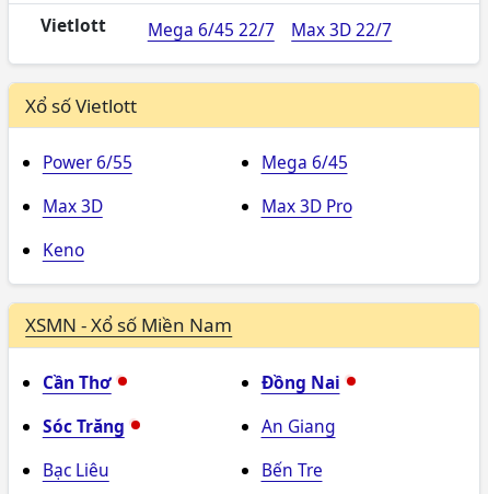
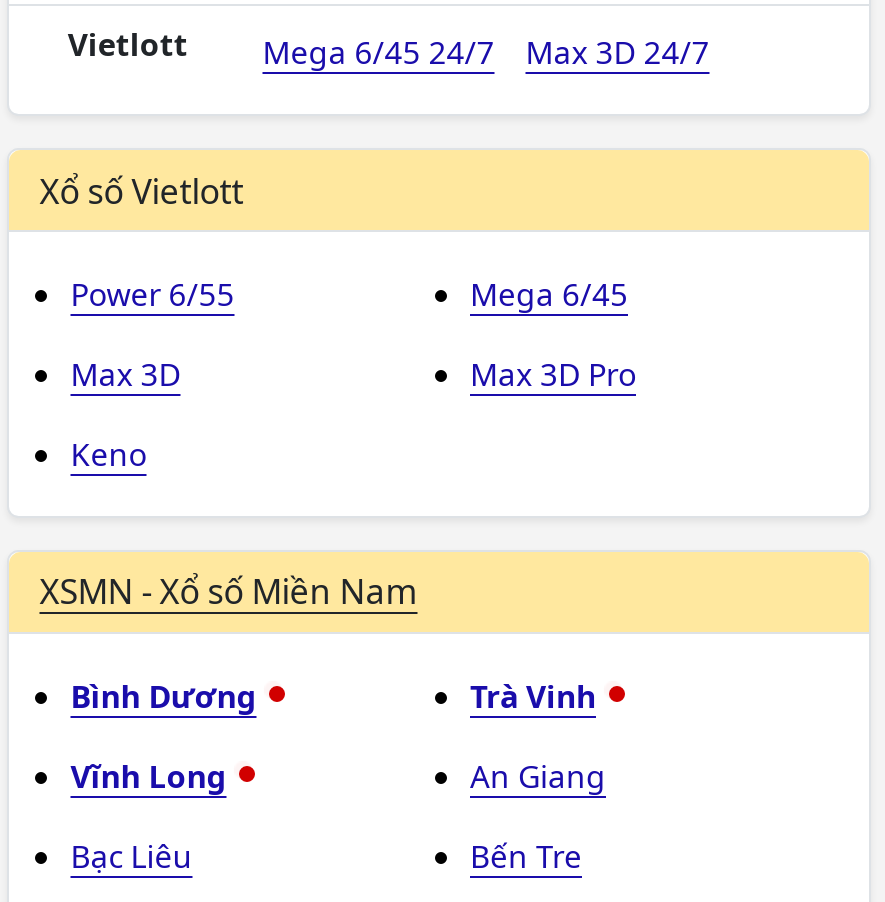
- Mega 6/45 22/7
+ Mega 6/45 24/7

- Max 3D 22/7
+ Max 3D 24/7

- Cần Thơ
- Đồng Nai
+ Bình Dương
+ Trà Vinh

- Sóc Trăng
+ Vĩnh Long
